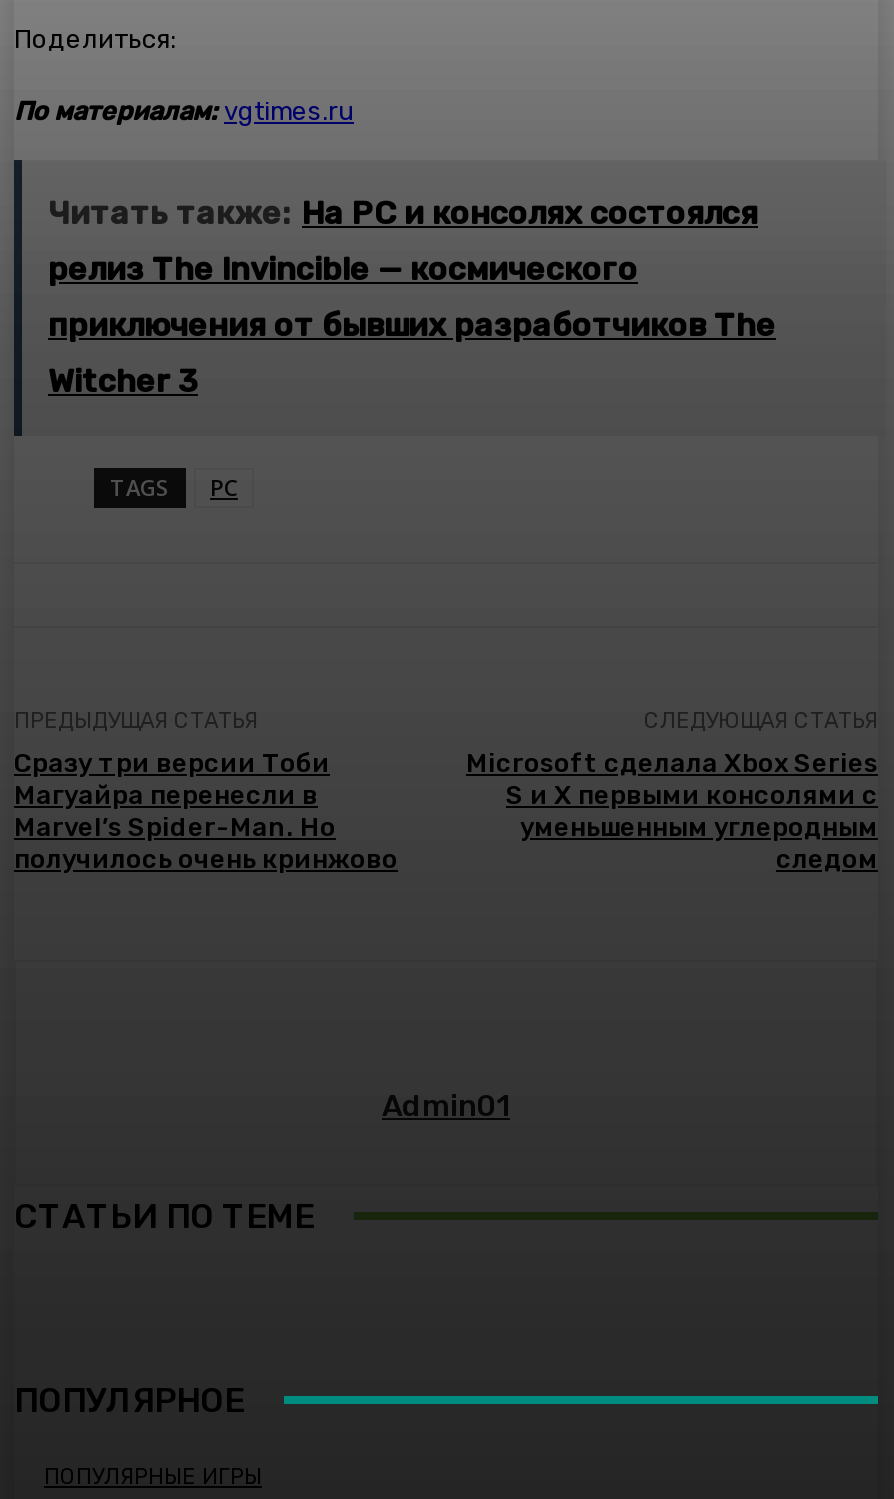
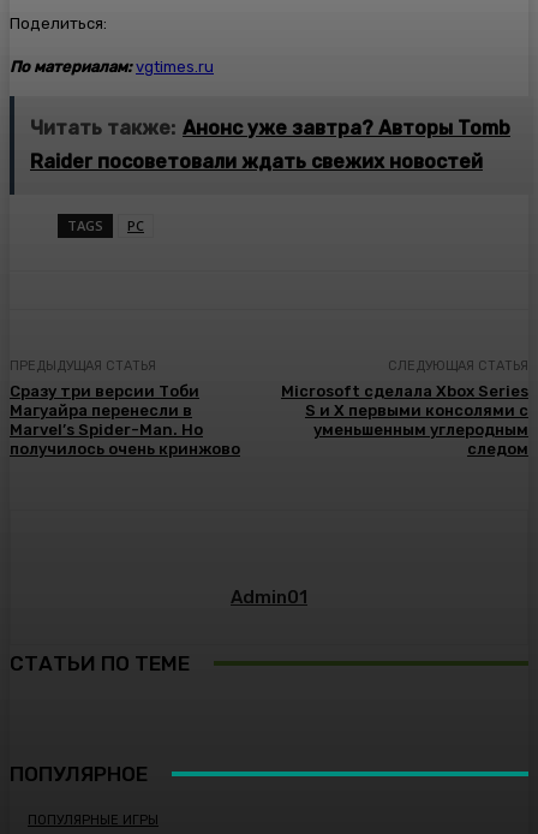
- Читать также: На PC и консолях состоялся
- релиз The Invincible — космического
- приключения от бывших разработчиков The
- Witcher 3
+ Читать также: Анонс уже завтра? Авторы Tomb
+ Raider посоветовали ждать свежих новостей
